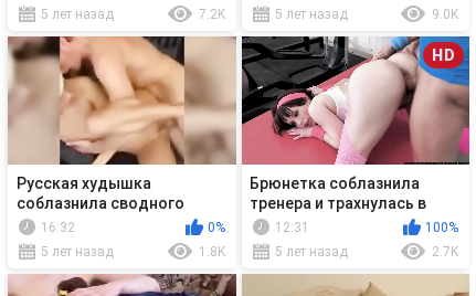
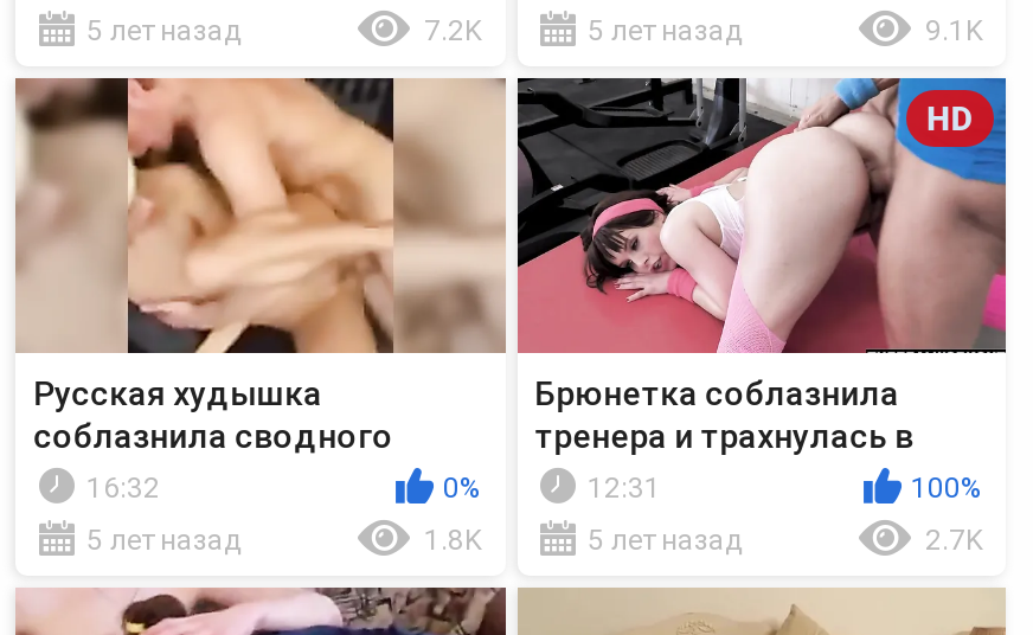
- 9.0K
+ 9.1K
